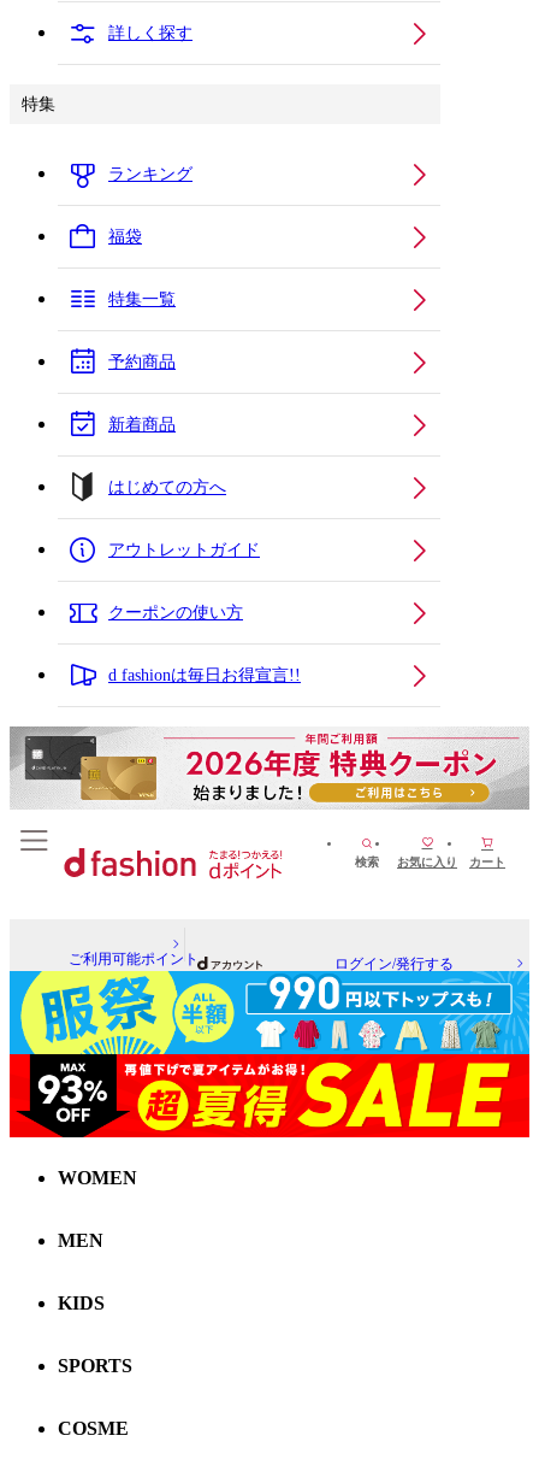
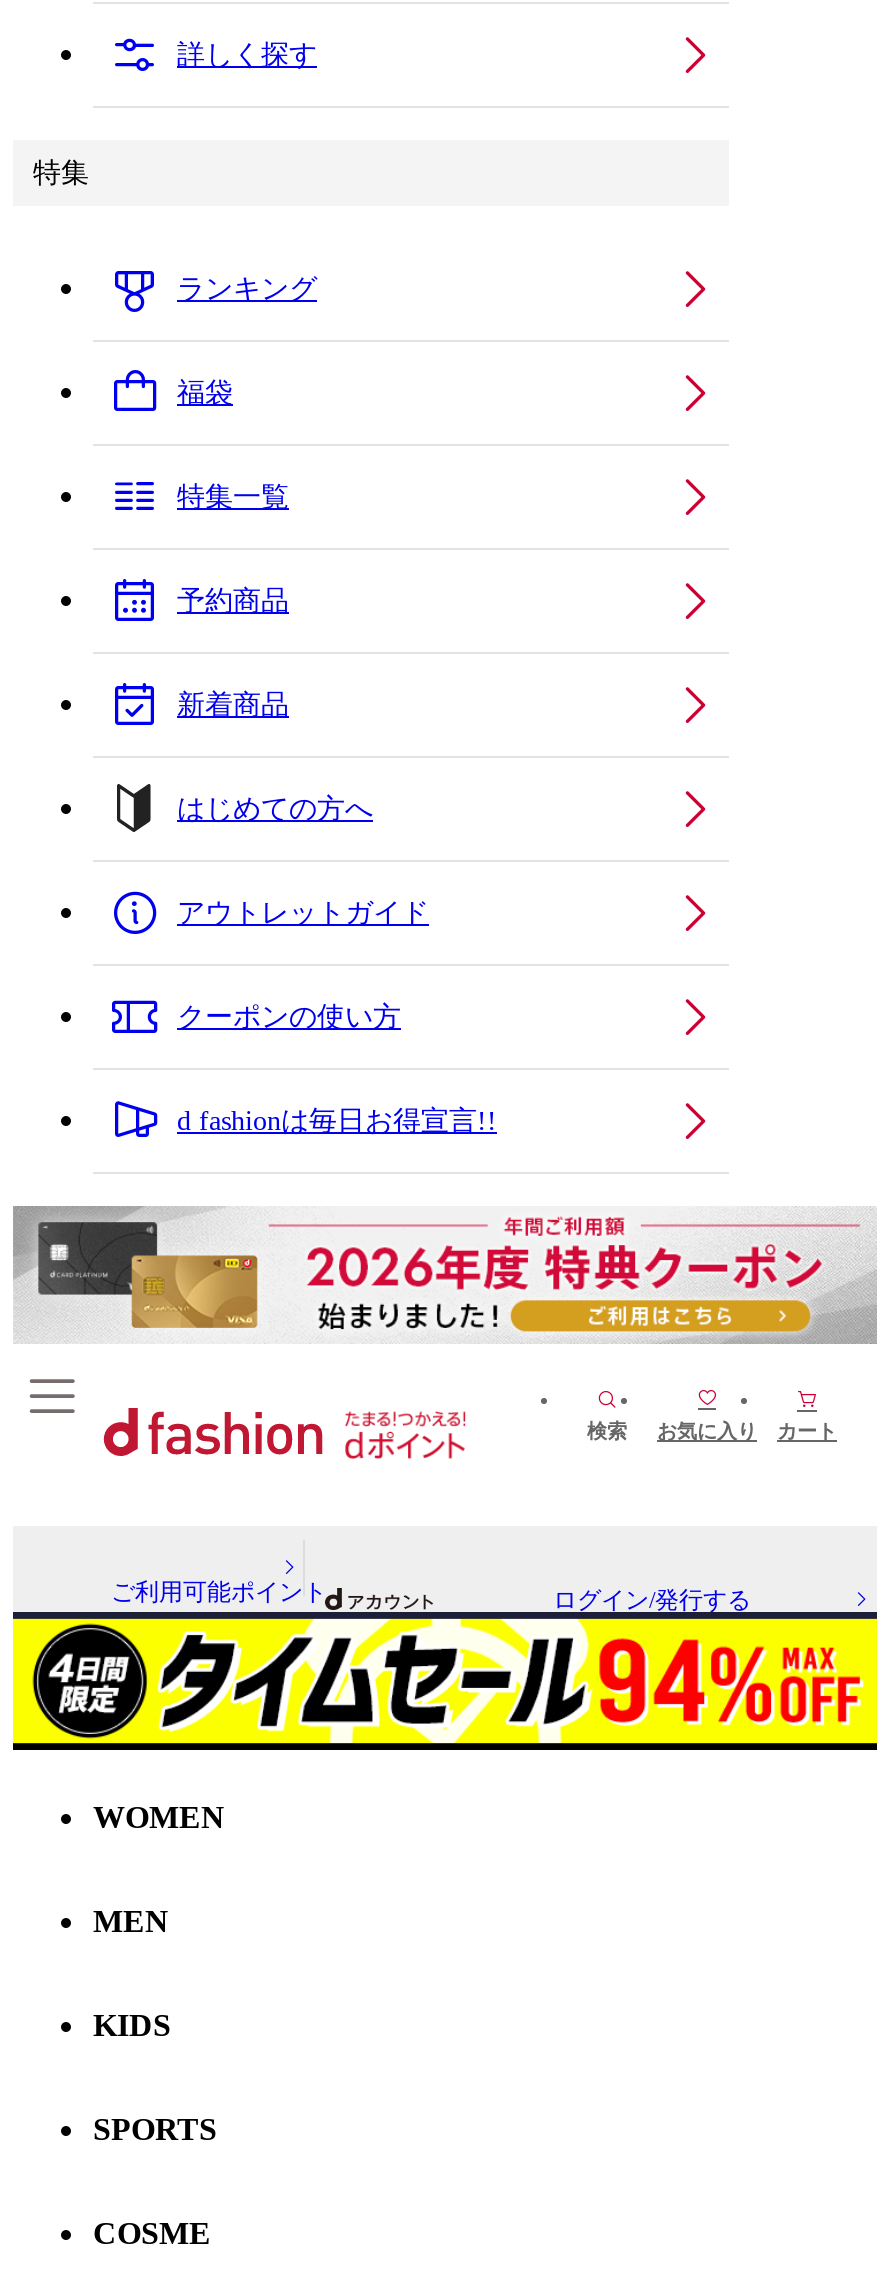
- [image]
+ [image]
